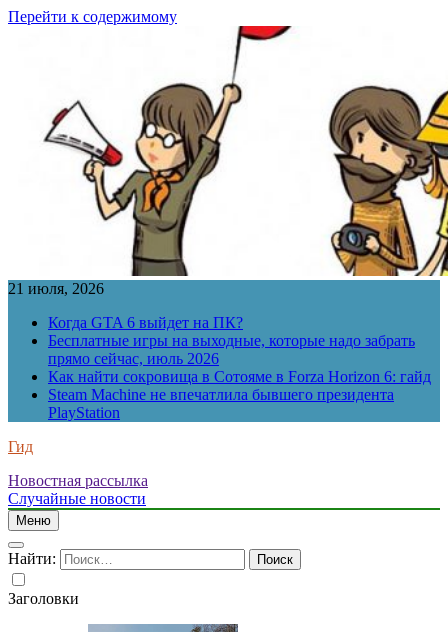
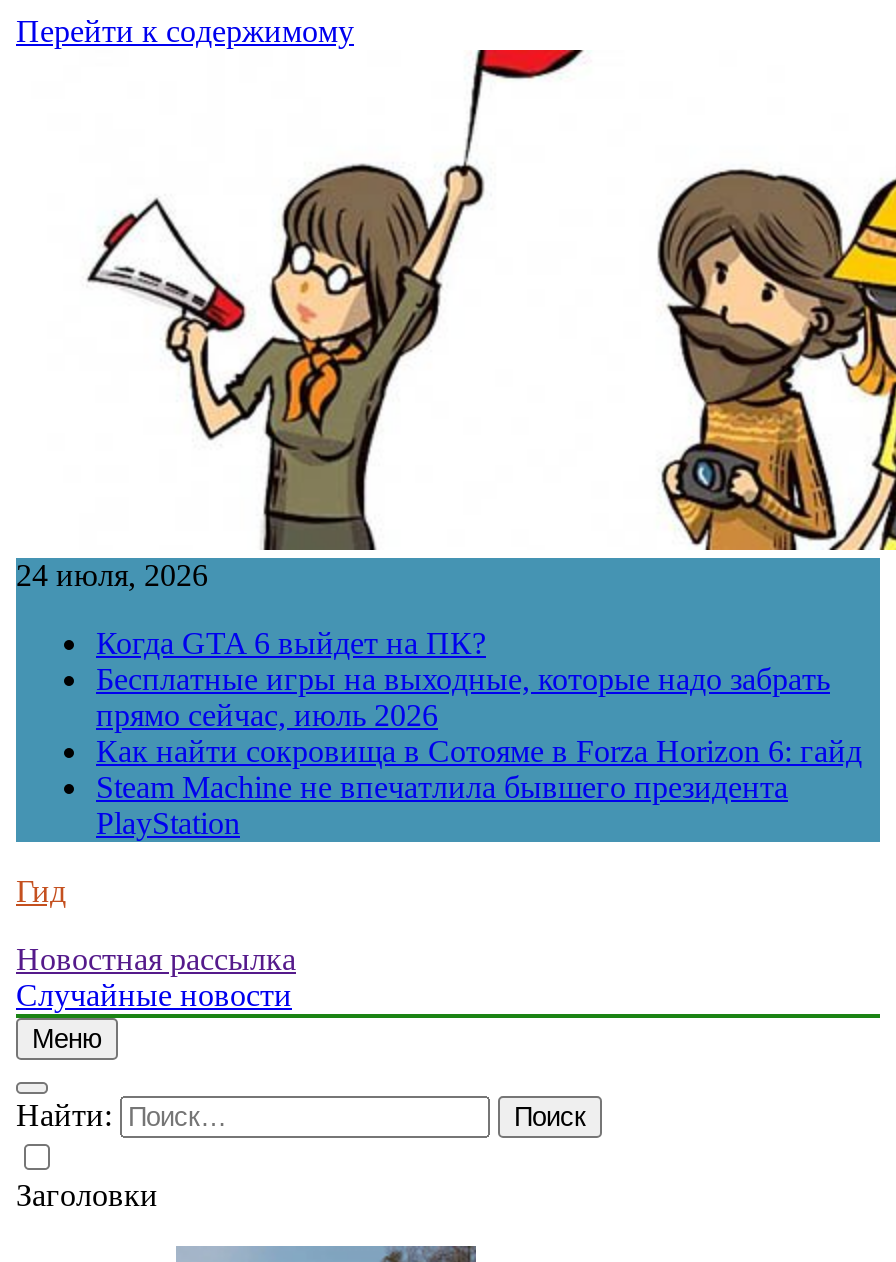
- 21 июля, 2026
+ 24 июля, 2026
